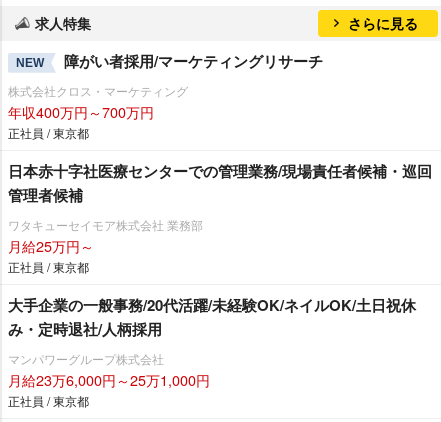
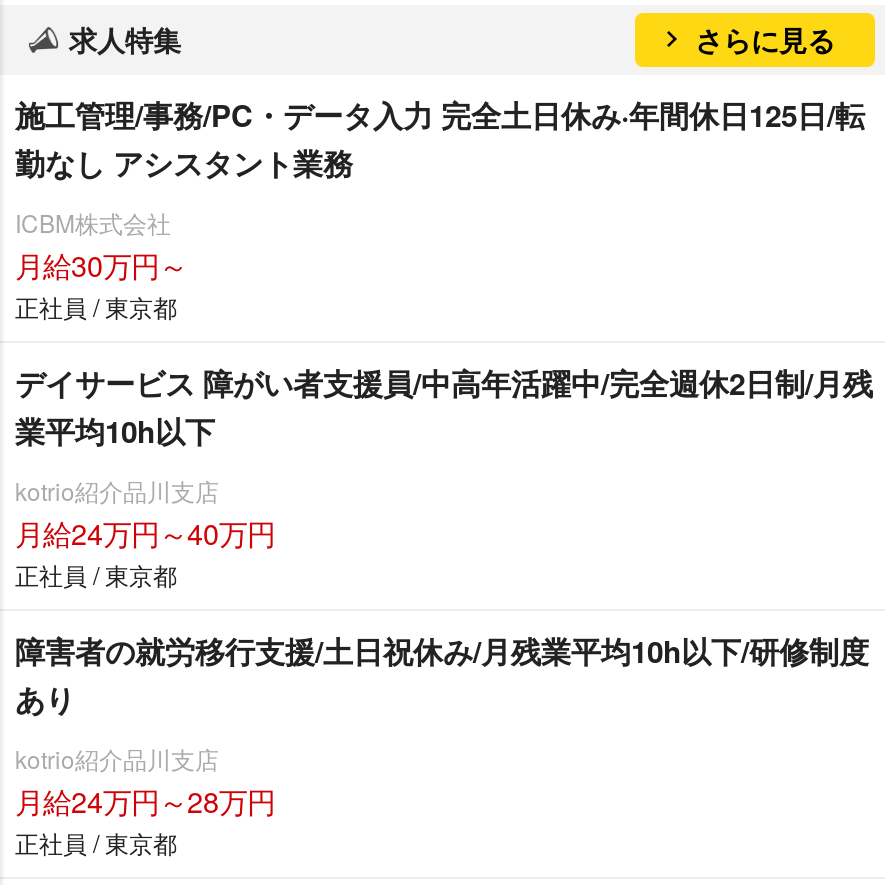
- NEW
- 障がい者採用/マーケティングリサーチ
+ 施工管理/事務/PC・データ入力 完全土日休み·年間休日125日/転
+ 勤なし アシスタント業務

- 株式会社クロス・マーケティング
- 年収400万円～700万円
+ ICBM株式会社
+ 月給30万円～

- 日本赤十字社医療センターでの管理業務/現場責任者候補・巡回
- 管理者候補
+ デイサービス 障がい者支援員/中高年活躍中/完全週休2日制/月残
+ 業平均10h以下

- ワタキューセイモア株式会社 業務部
- 月給25万円～
+ kotrio紹介品川支店
+ 月給24万円～40万円

- 大手企業の一般事務/20代活躍/未経験OK/ネイルOK/土日祝休
- み・定時退社/人柄採用
+ 障害者の就労移行支援/土日祝休み/月残業平均10h以下/研修制度
+ あり

- マンパワーグループ株式会社
- 月給23万6,000円～25万1,000円
+ kotrio紹介品川支店
+ 月給24万円～28万円
